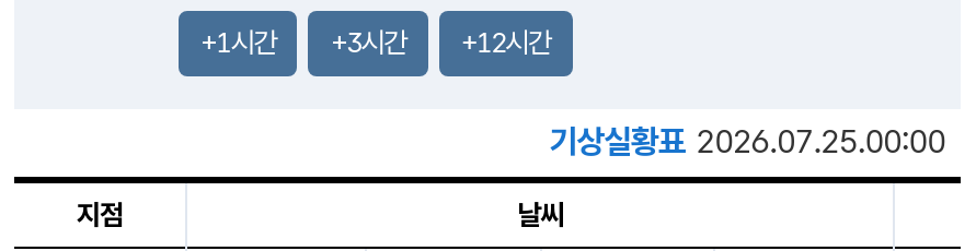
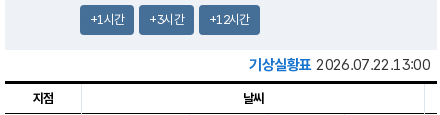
- 기상실황표 2026.07.25.00:00
+ 기상실황표 2026.07.22.13:00
